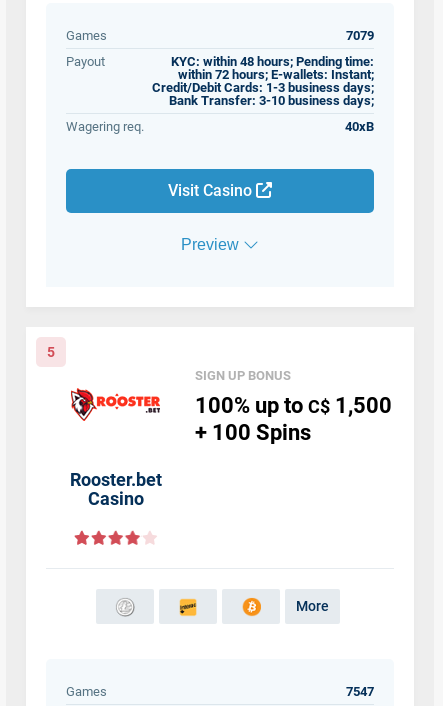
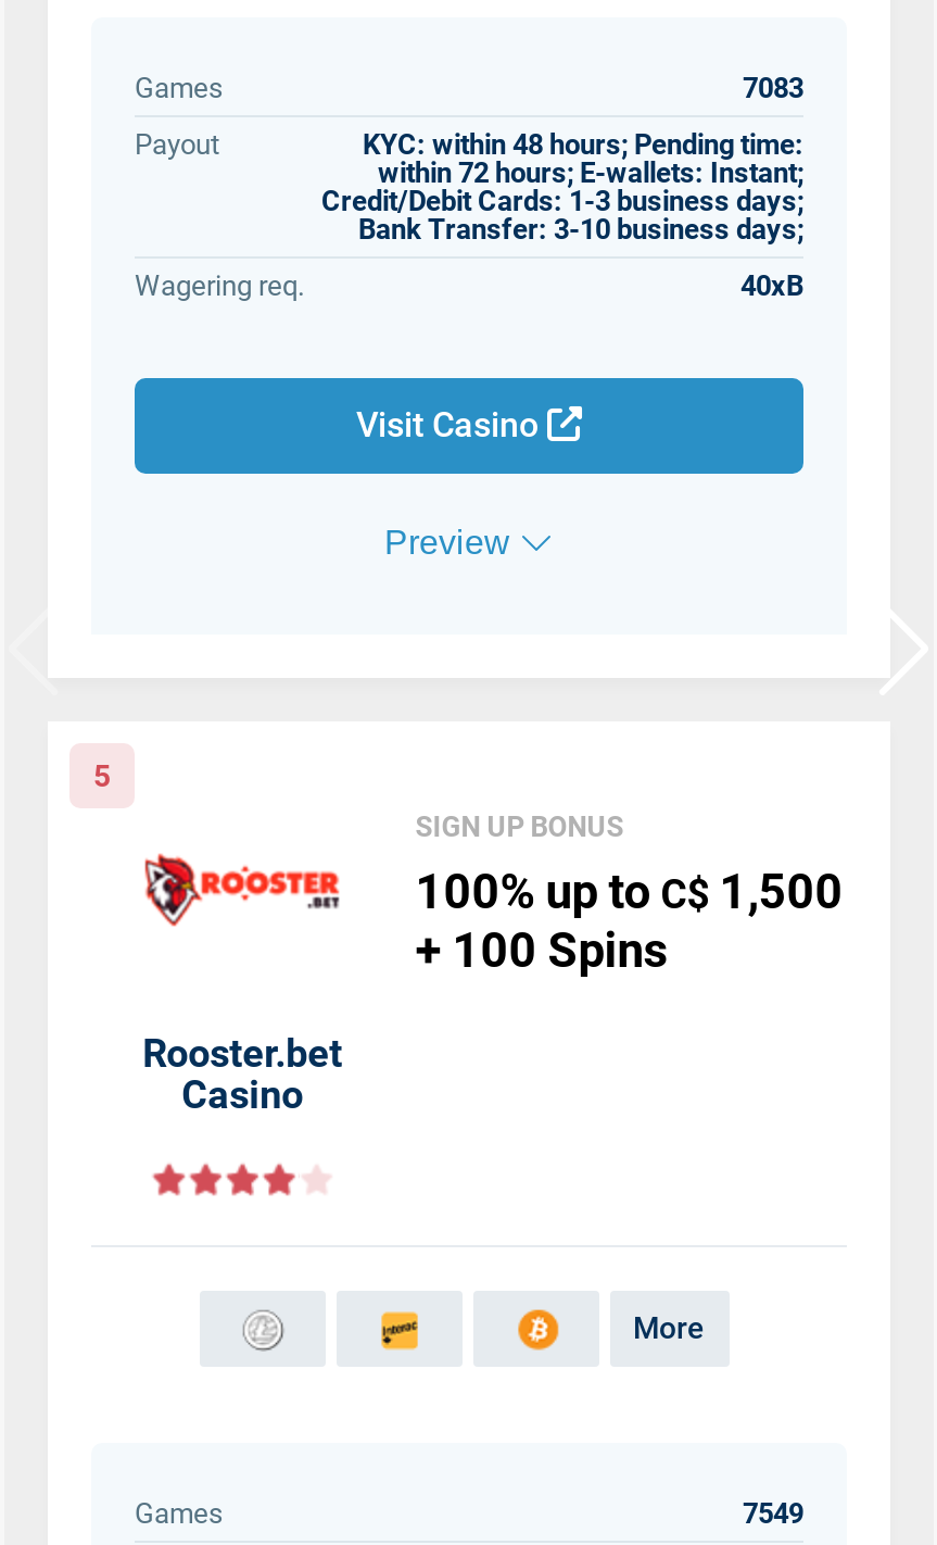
- 7079
+ 7083

- 7547
+ 7549
